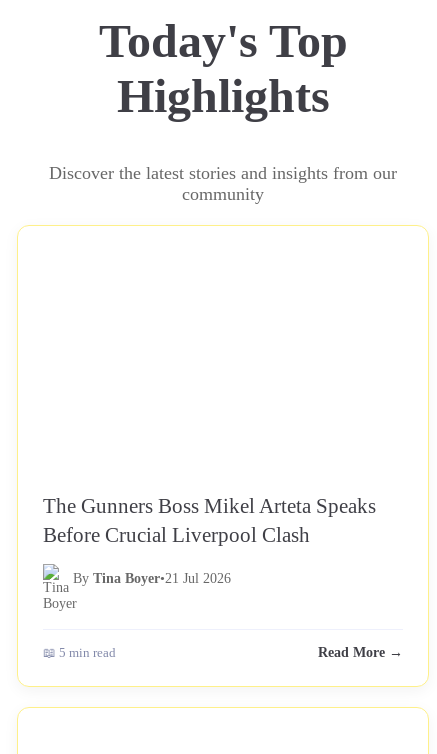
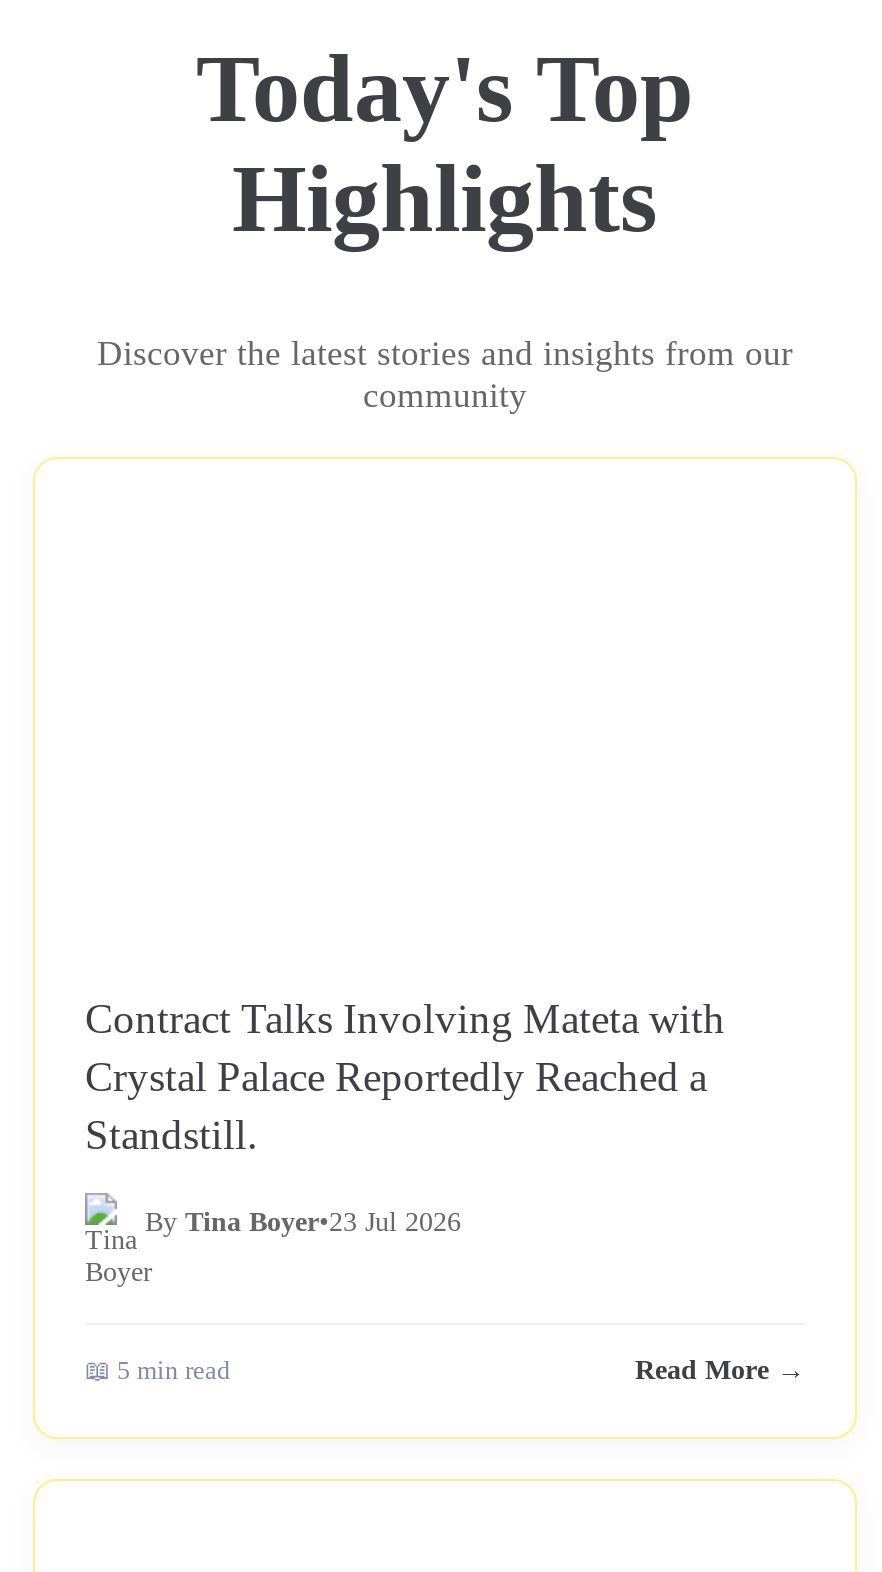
- The Gunners Boss Mikel Arteta Speaks
- Before Crucial Liverpool Clash
+ Contract Talks Involving Mateta with
+ Crystal Palace Reportedly Reached a
+ Standstill.

- By Tina Boyer•21 Jul 2026
+ By Tina Boyer•23 Jul 2026
